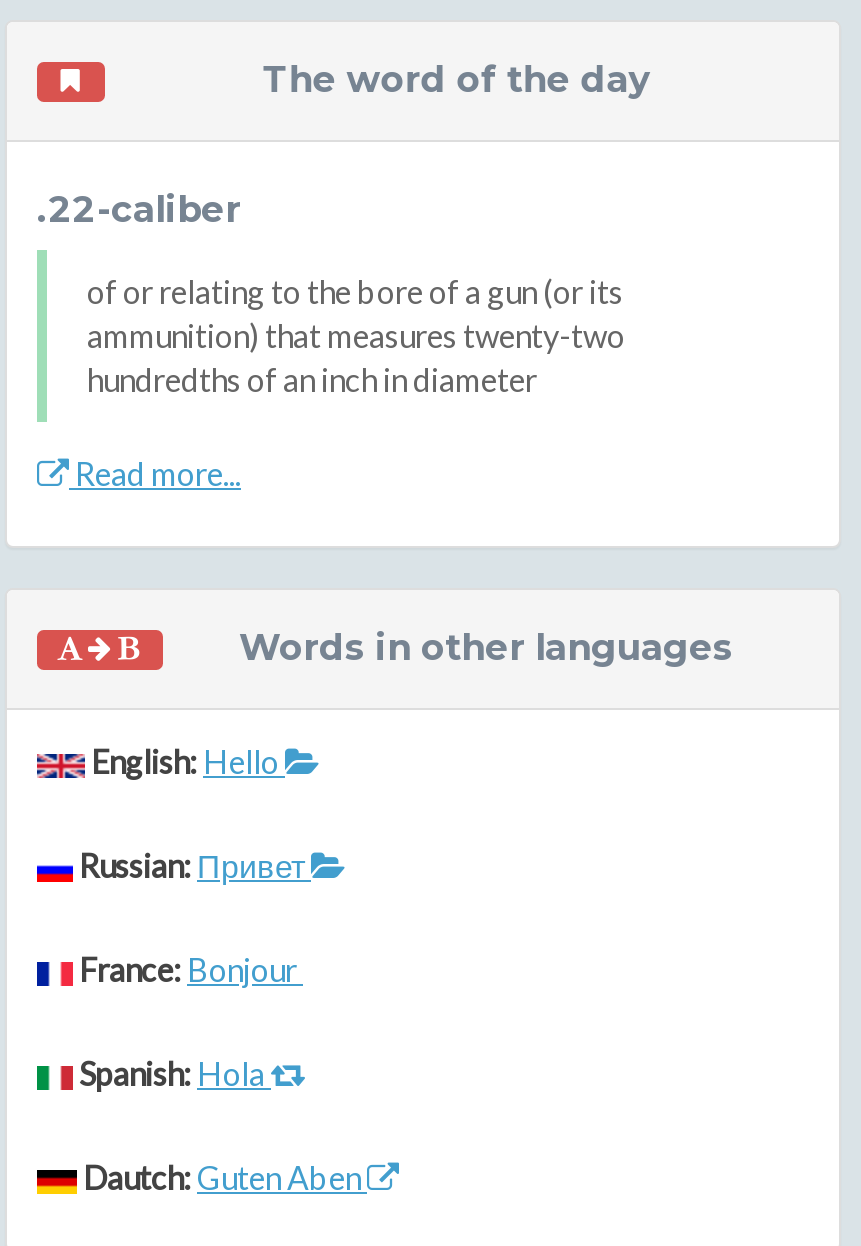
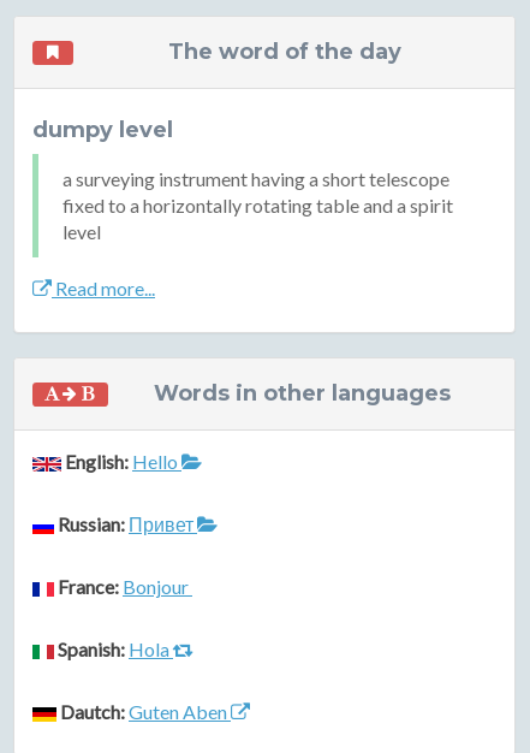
- .22-caliber
+ dumpy level

- of or relating to the bore of a gun (or its
- ammunition) that measures twenty-two
- hundredths of an inch in diameter
+ a surveying instrument having a short telescope
+ fixed to a horizontally rotating table and a spirit
+ level
